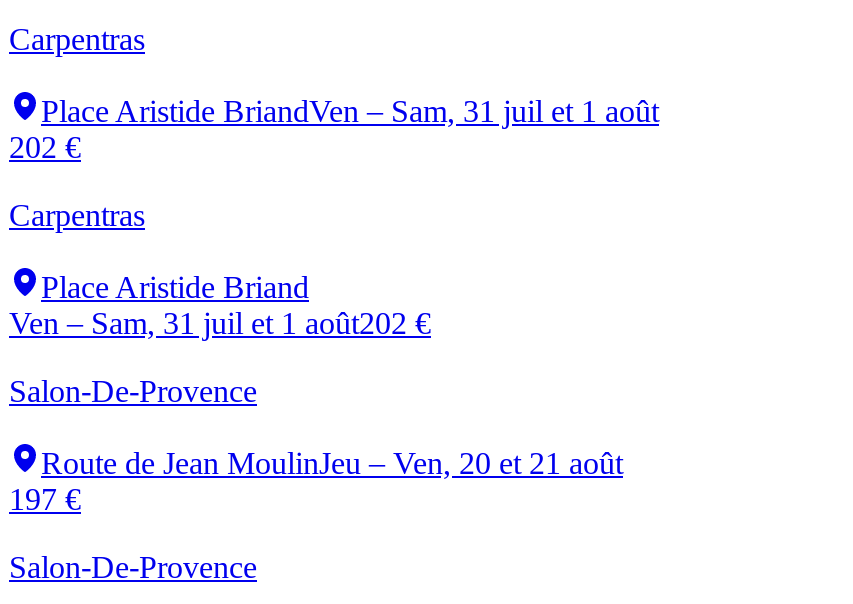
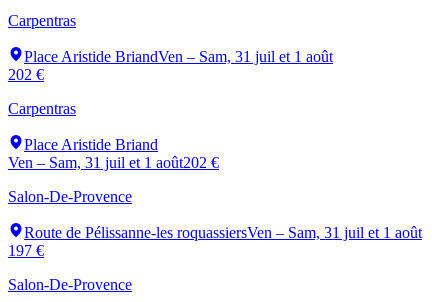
- Route de Jean MoulinJeu – Ven, 20 et 21 août
+ Route de Pélissanne-les roquassiersVen – Sam, 31 juil et 1 août
